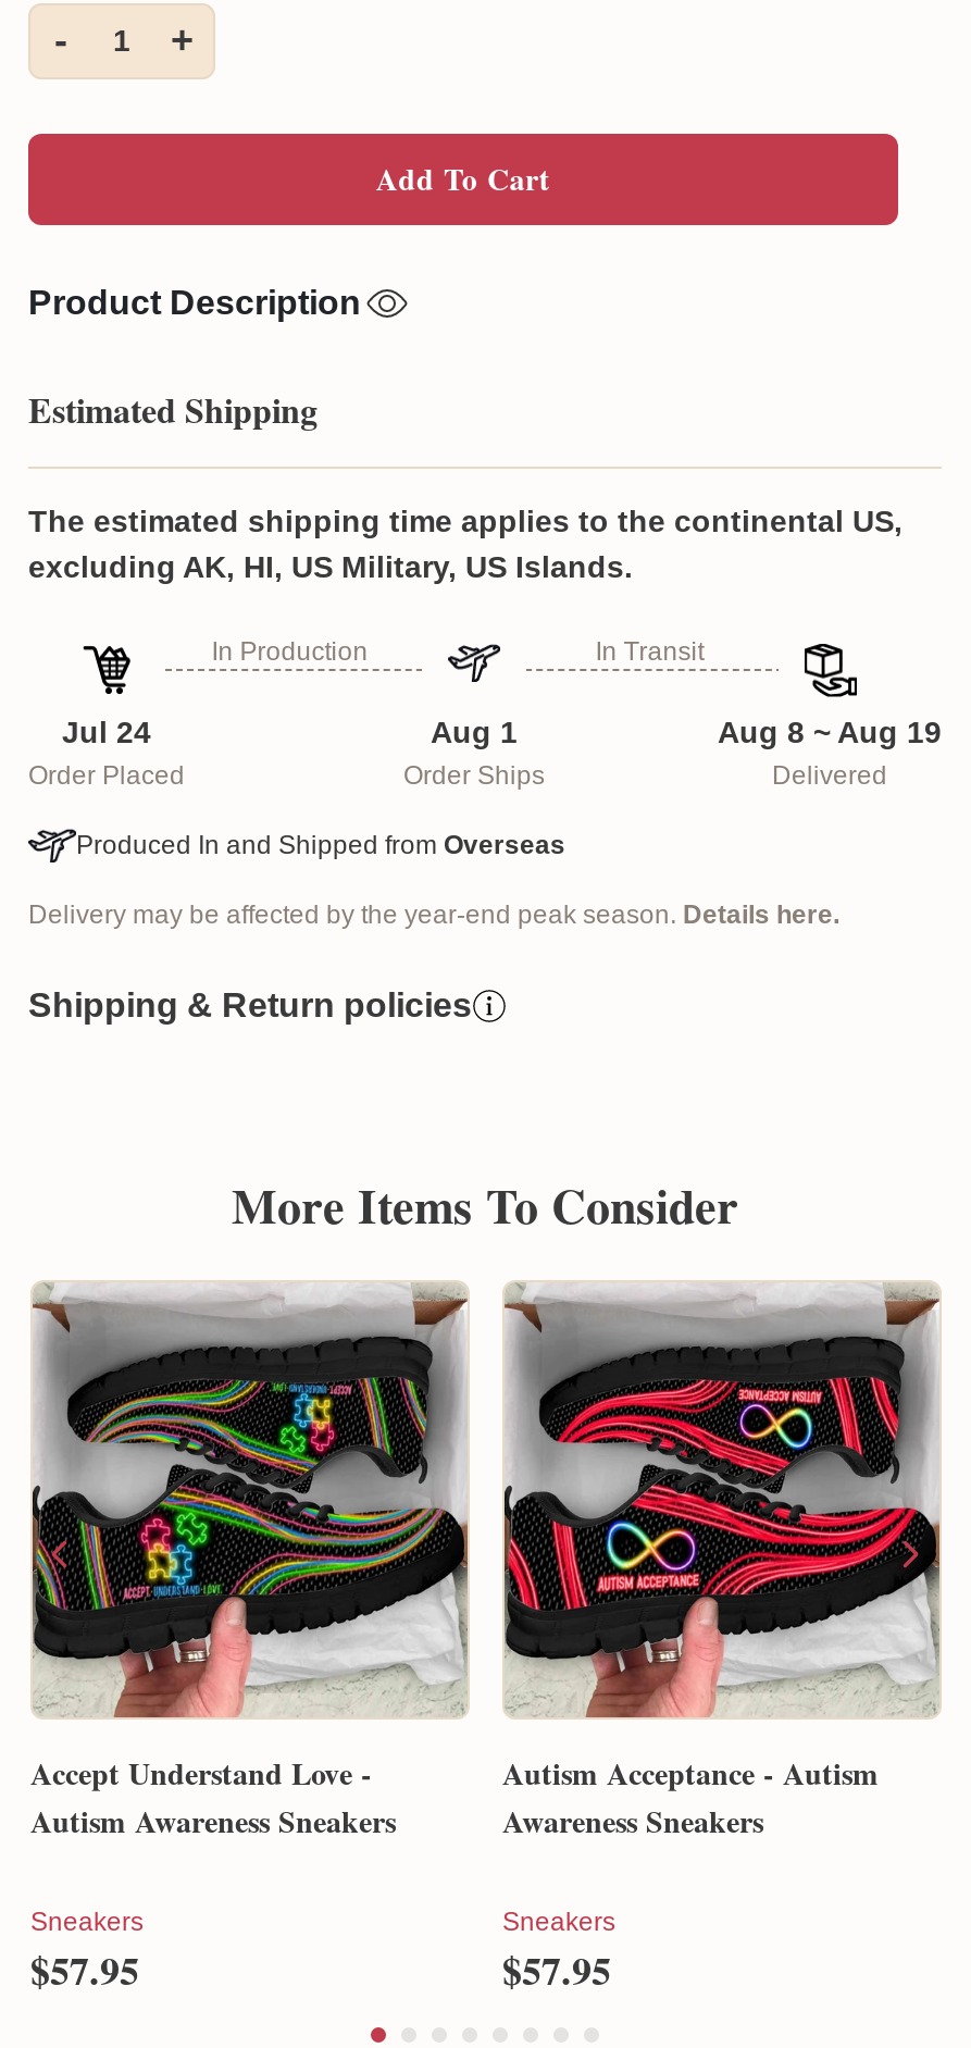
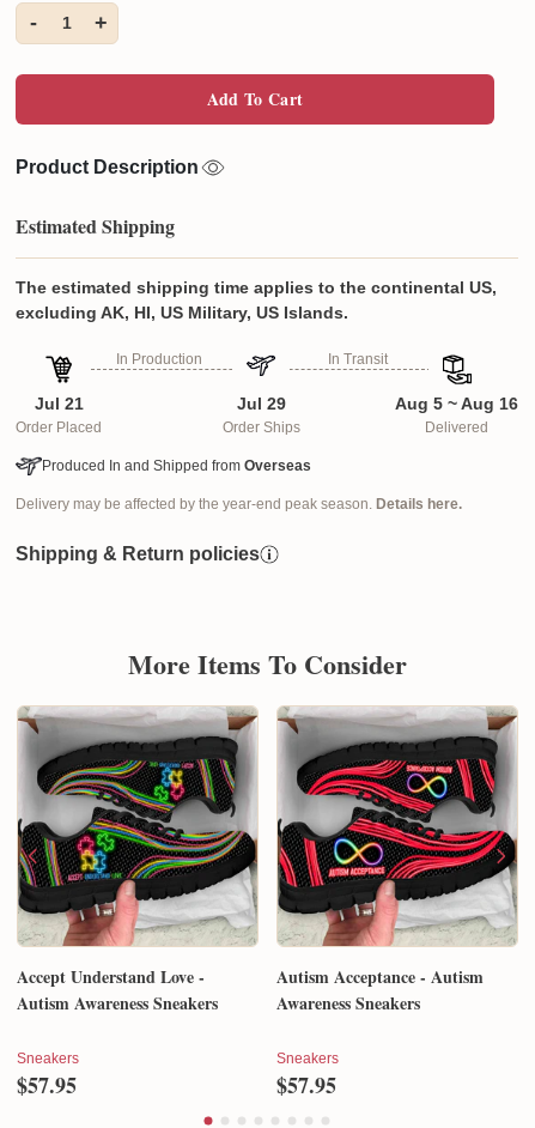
- Jul 24
+ Jul 21

- Aug 1
+ Jul 29

- Aug 8 ~ Aug 19
+ Aug 5 ~ Aug 16
